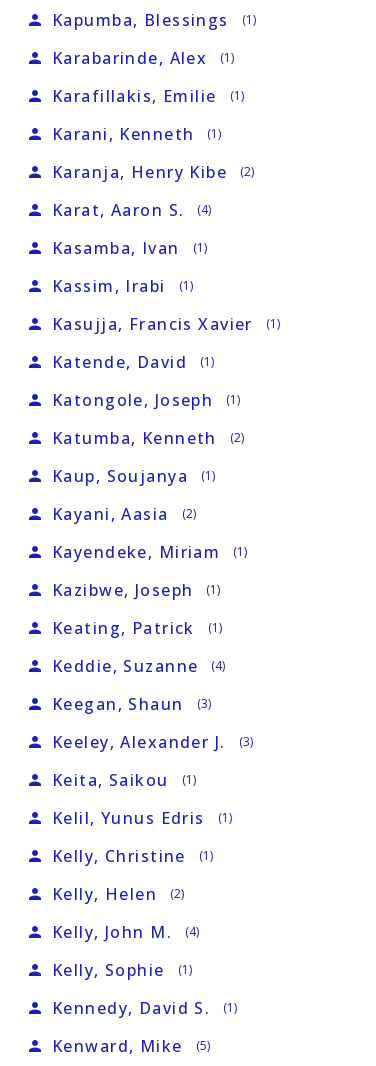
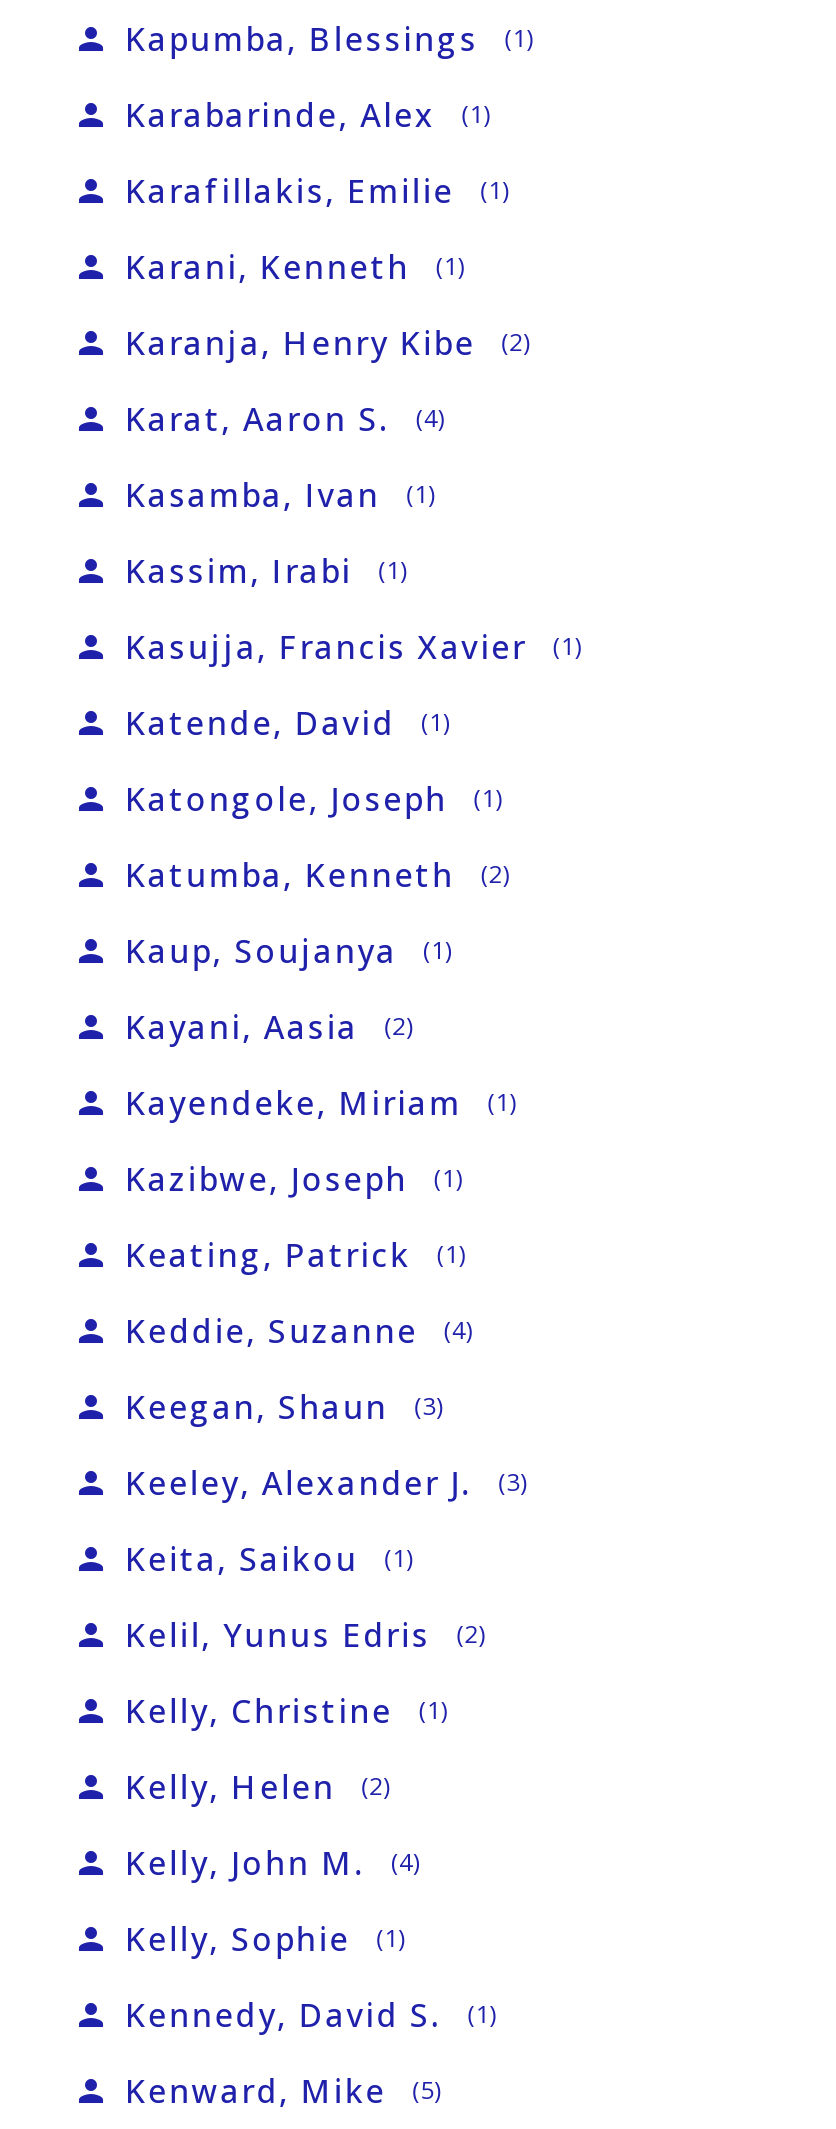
- (1)
+ (2)
